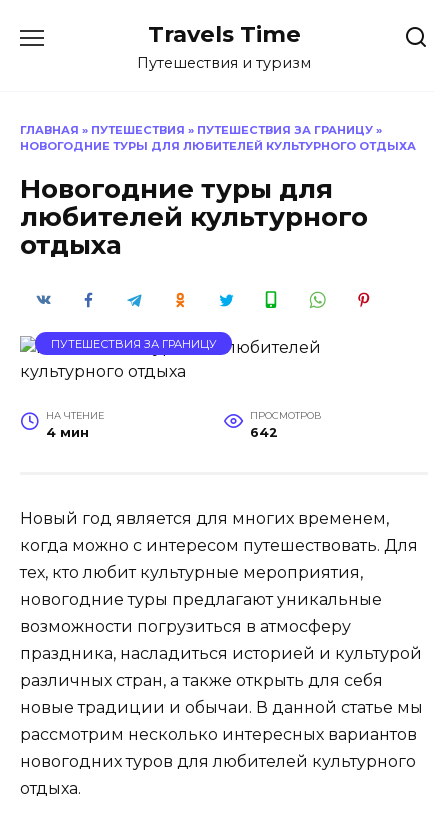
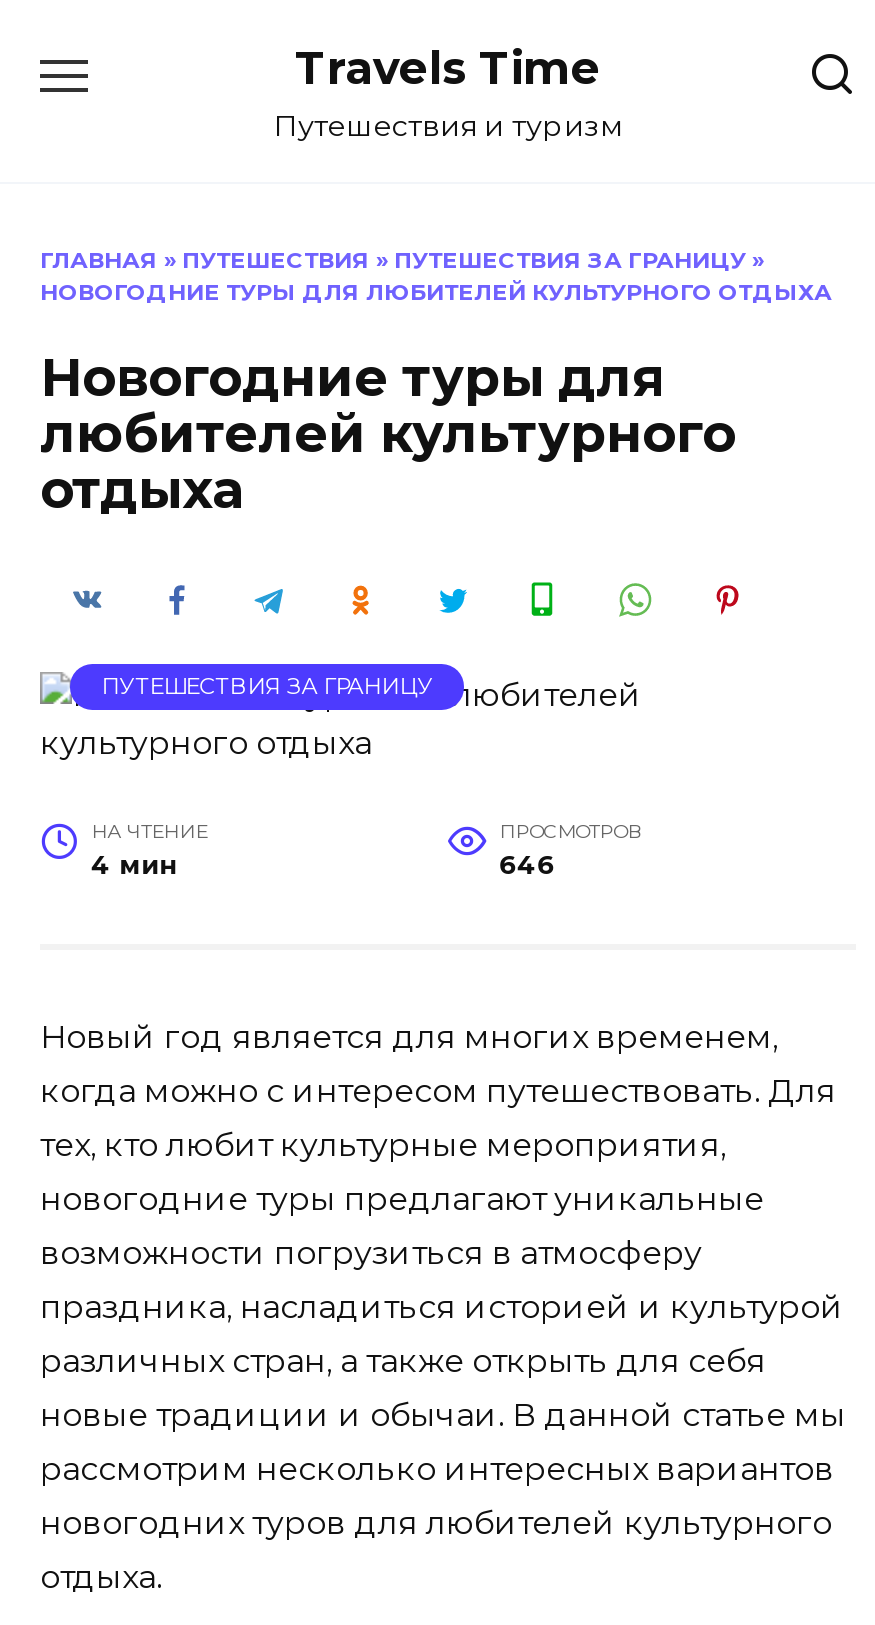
- 642
+ 646
